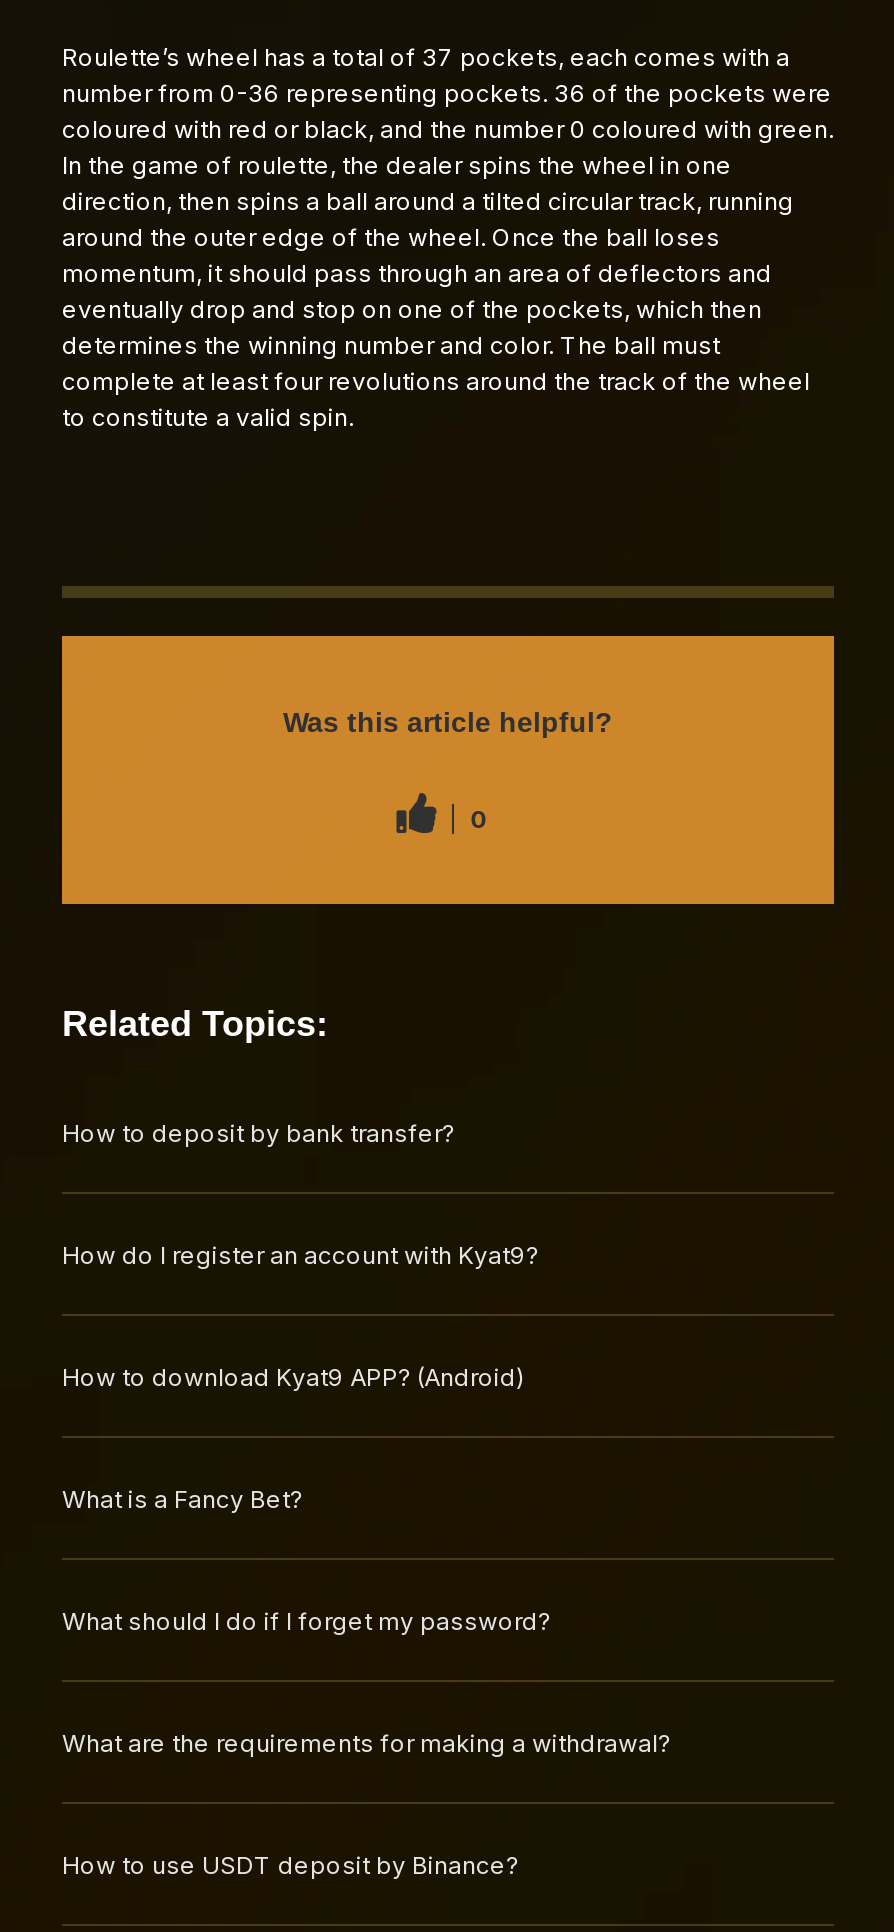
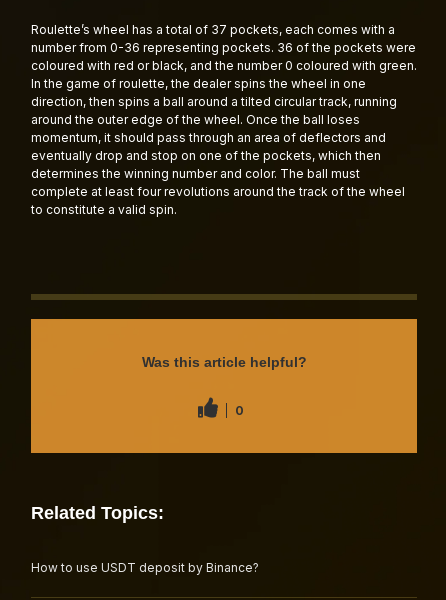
- How to deposit by bank transfer?

- How do I register an account with Kyat9?

- How to download Kyat9 APP? (Android)

- What is a Fancy Bet?

- What should I do if I forget my password?

- What are the requirements for making a withdrawal?
